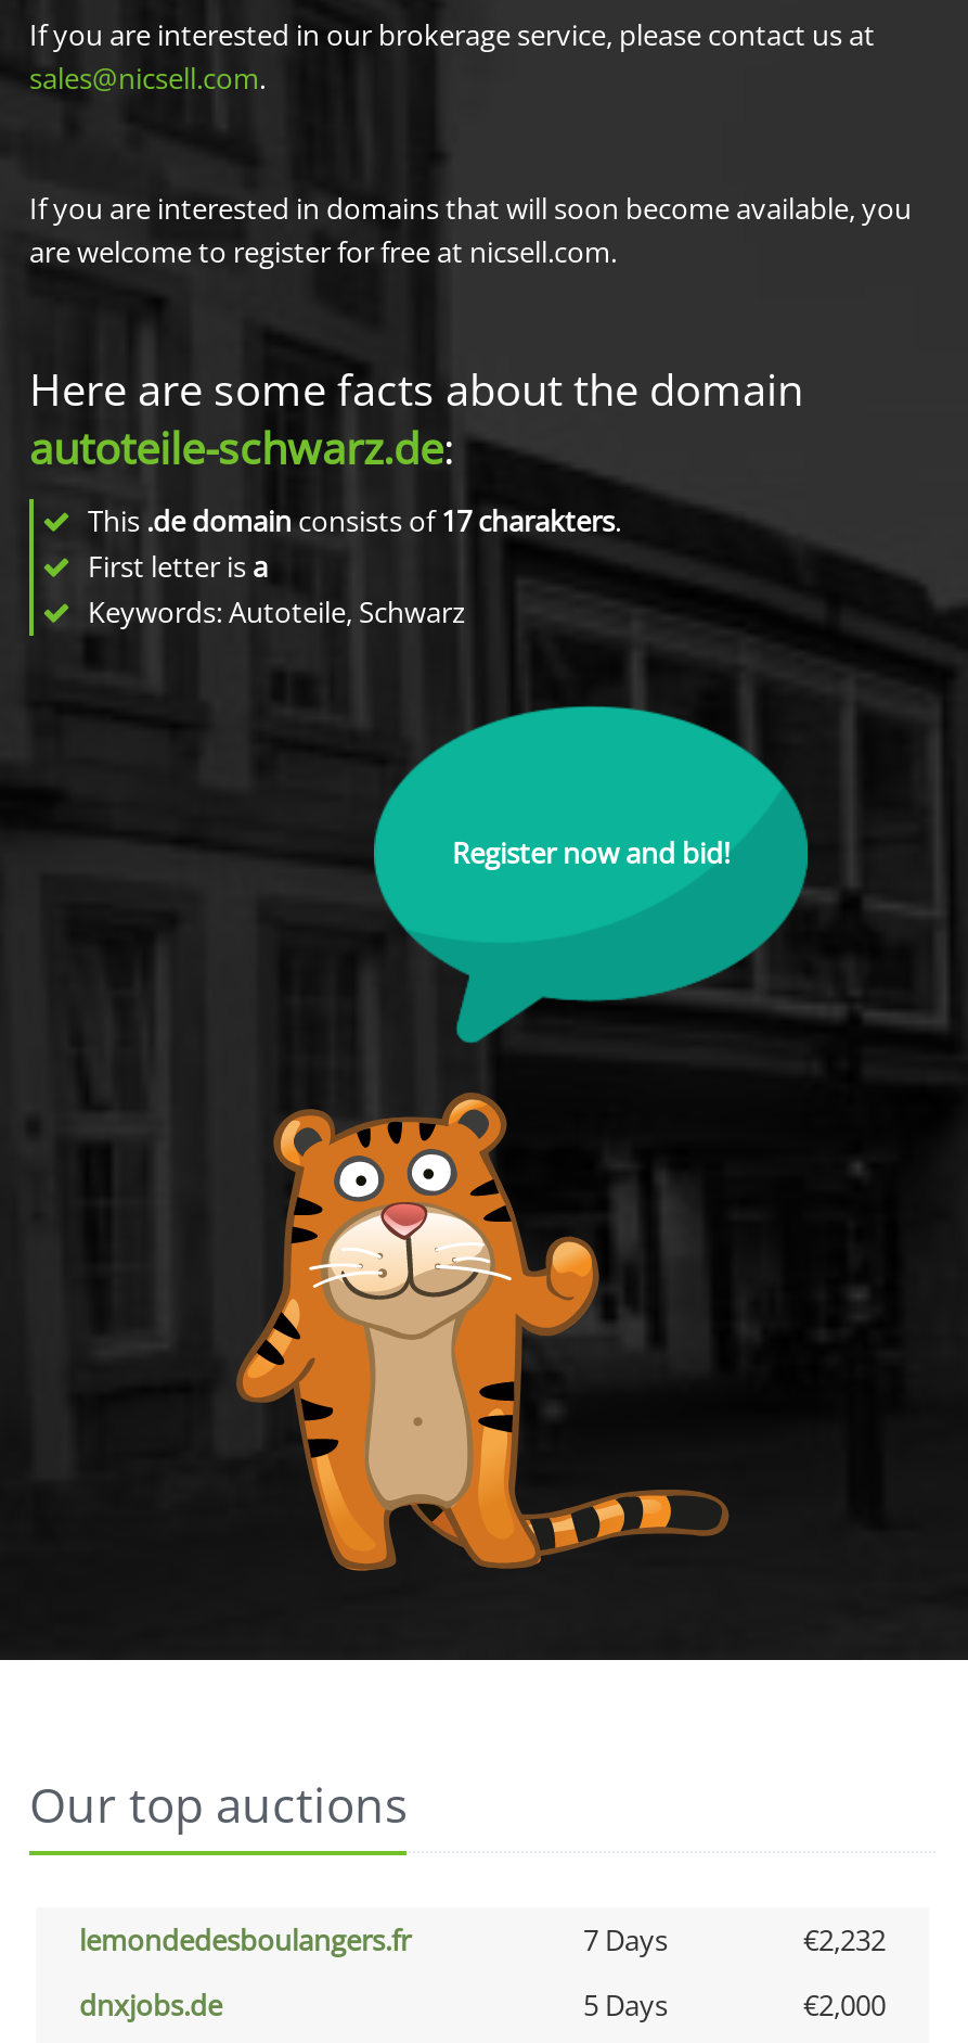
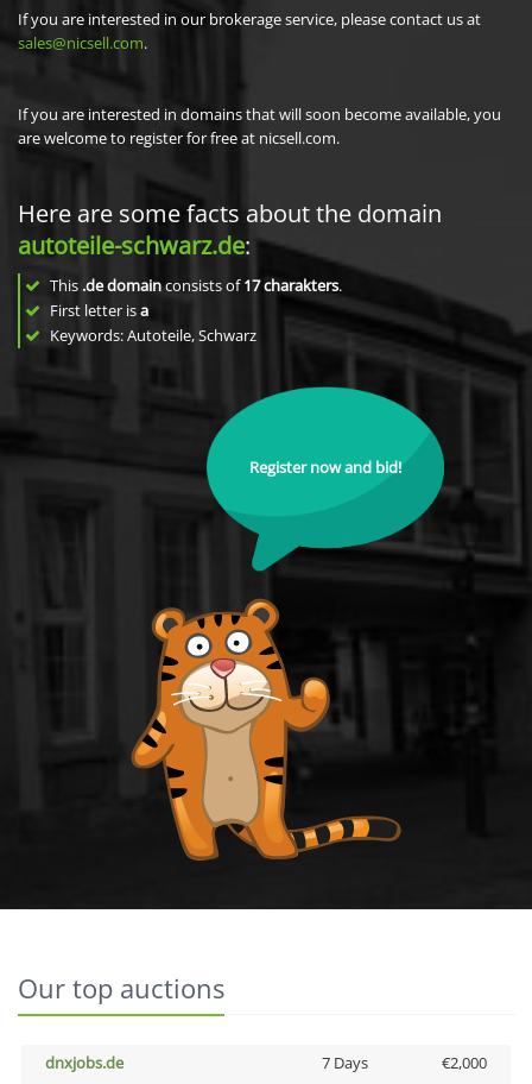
- lemondedesboulangers.fr
- 7 Days
- €2,232

- 5 Days
+ 7 Days
